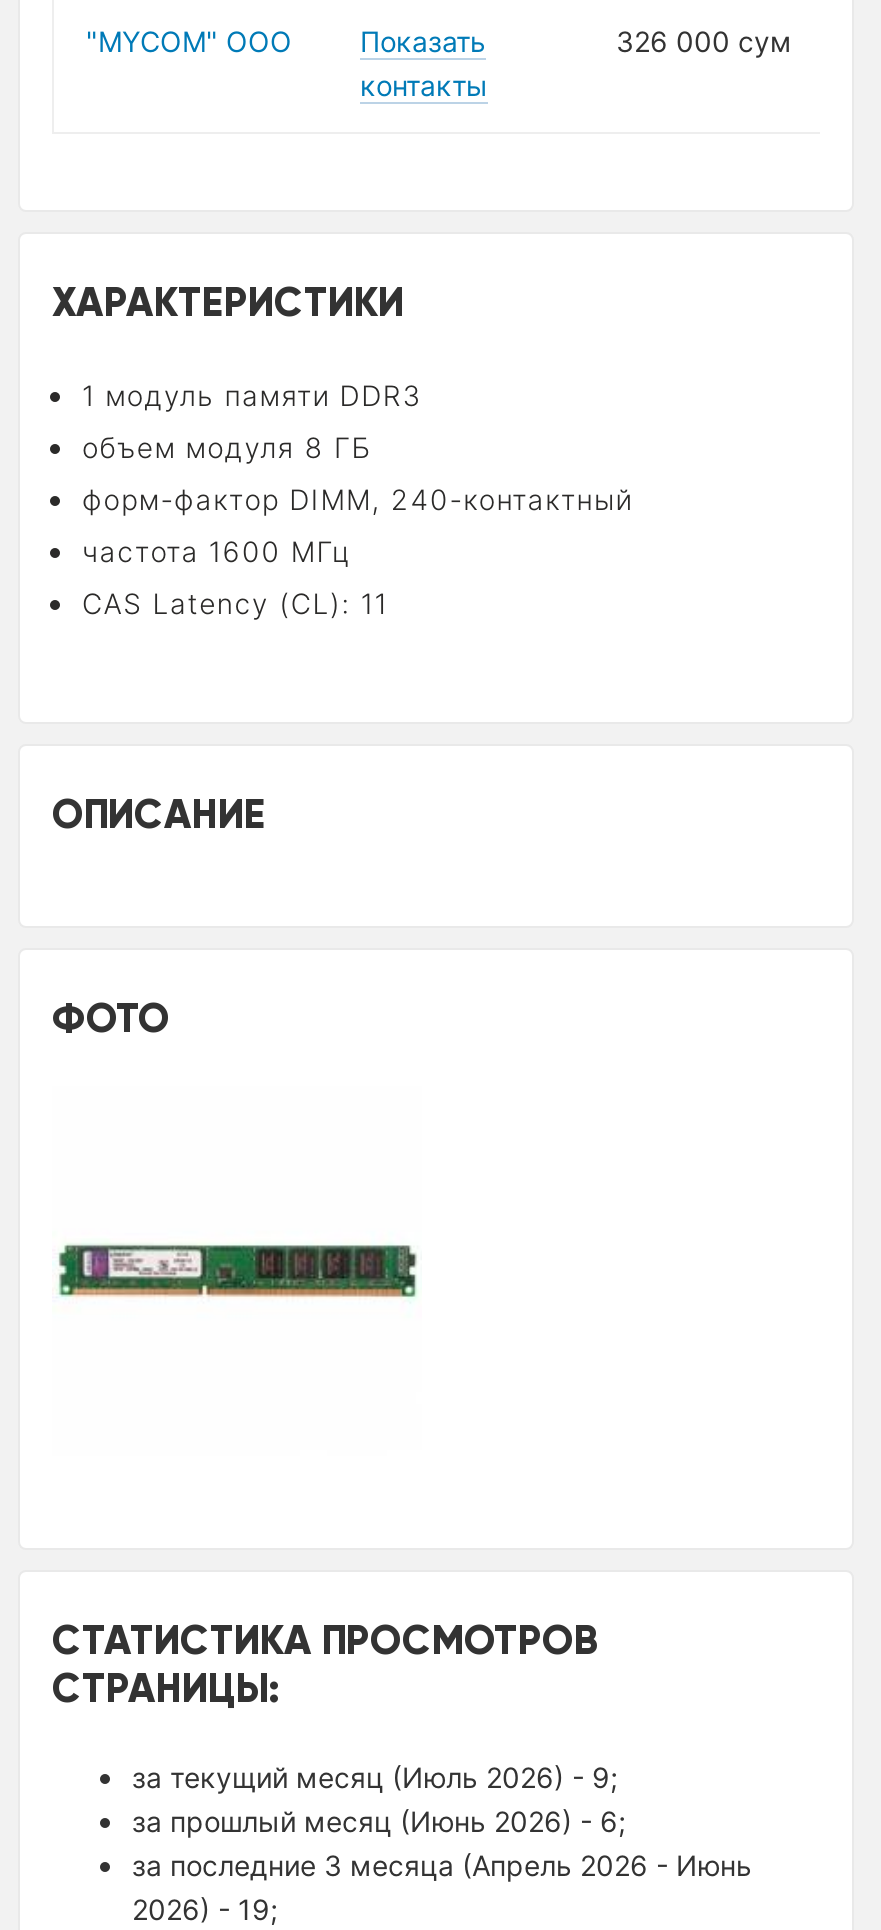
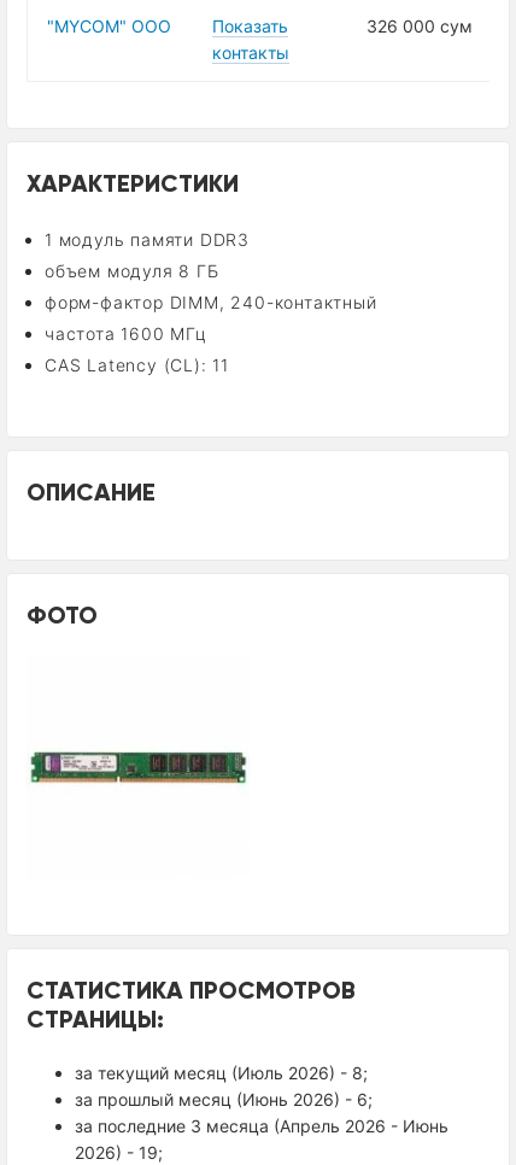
- за текущий месяц (Июль 2026) - 9;
+ за текущий месяц (Июль 2026) - 8;
